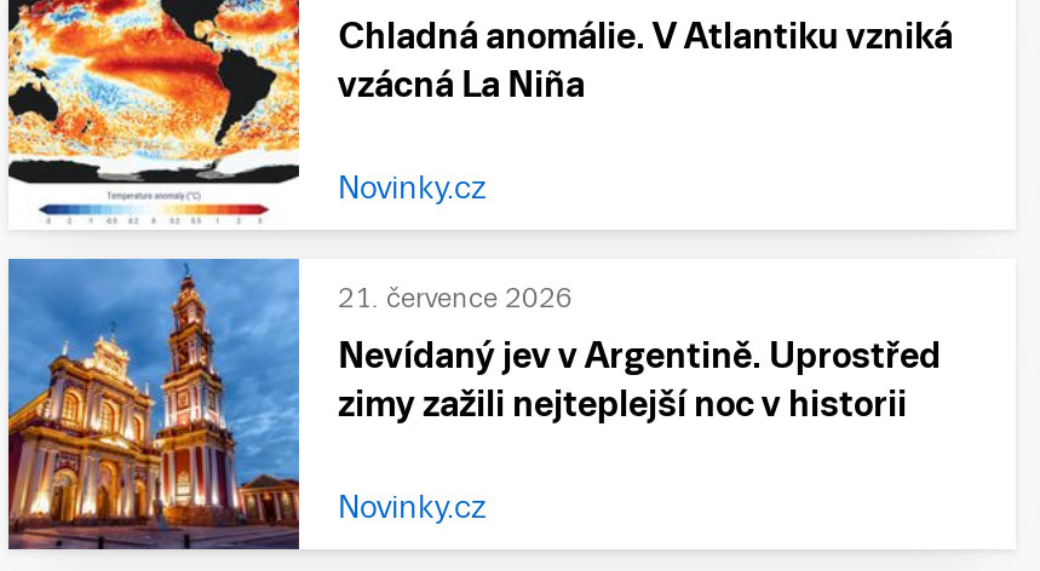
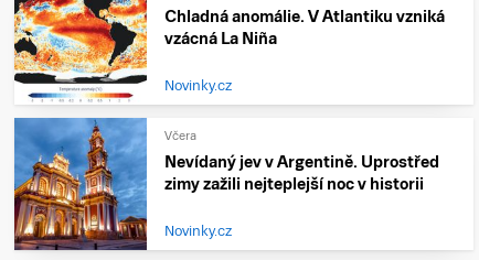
- 21. července 2026
+ Včera
